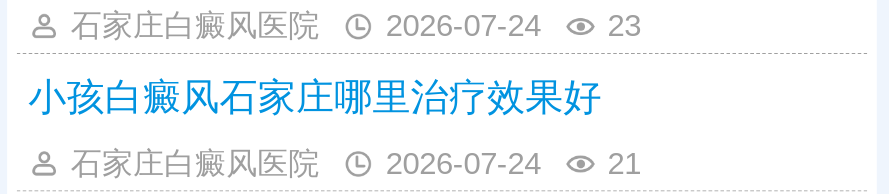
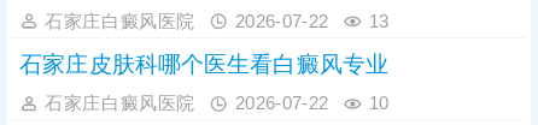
- 2026-07-24
- 23
+ 2026-07-22
+ 13

- 小孩白癜风石家庄哪里治疗效果好
+ 石家庄皮肤科哪个医生看白癜风专业

- 2026-07-24
- 21
+ 2026-07-22
+ 10
